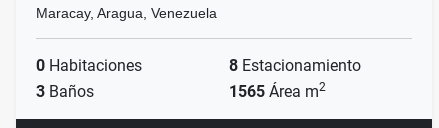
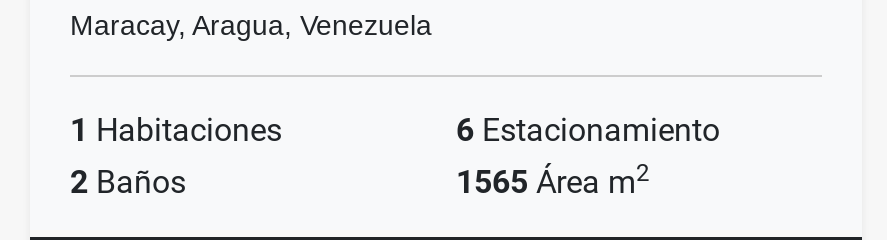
- 0 Habitaciones
+ 1 Habitaciones

- 8 Estacionamiento
+ 6 Estacionamiento

- 3 Baños
+ 2 Baños
